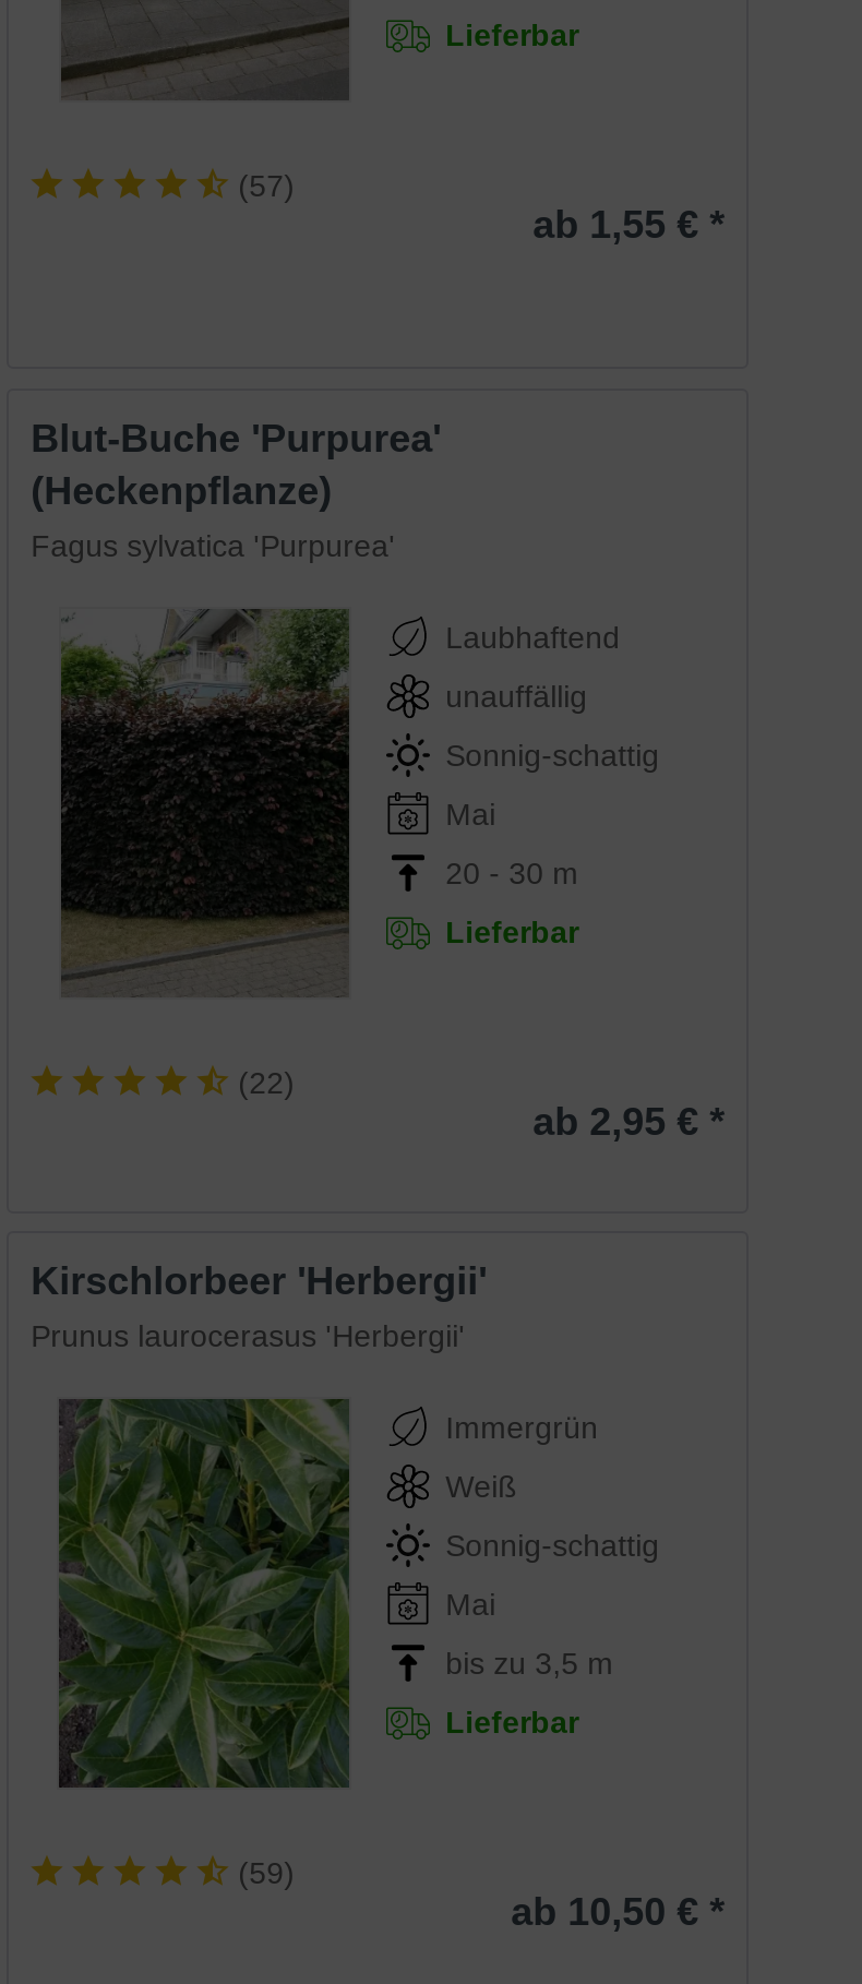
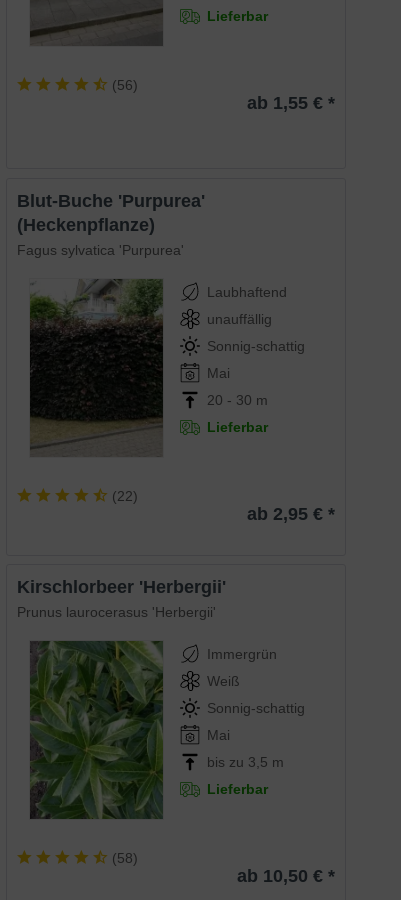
- (57)
+ (56)

- (59)
+ (58)
